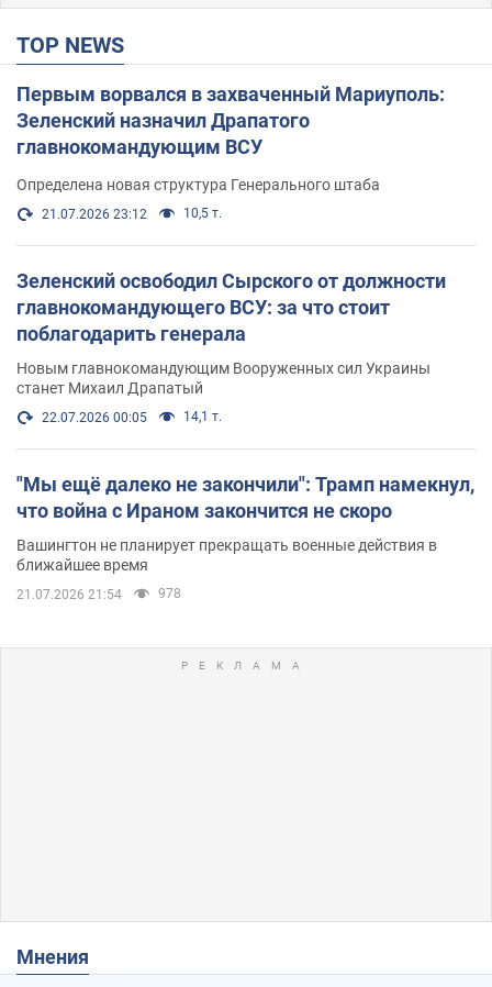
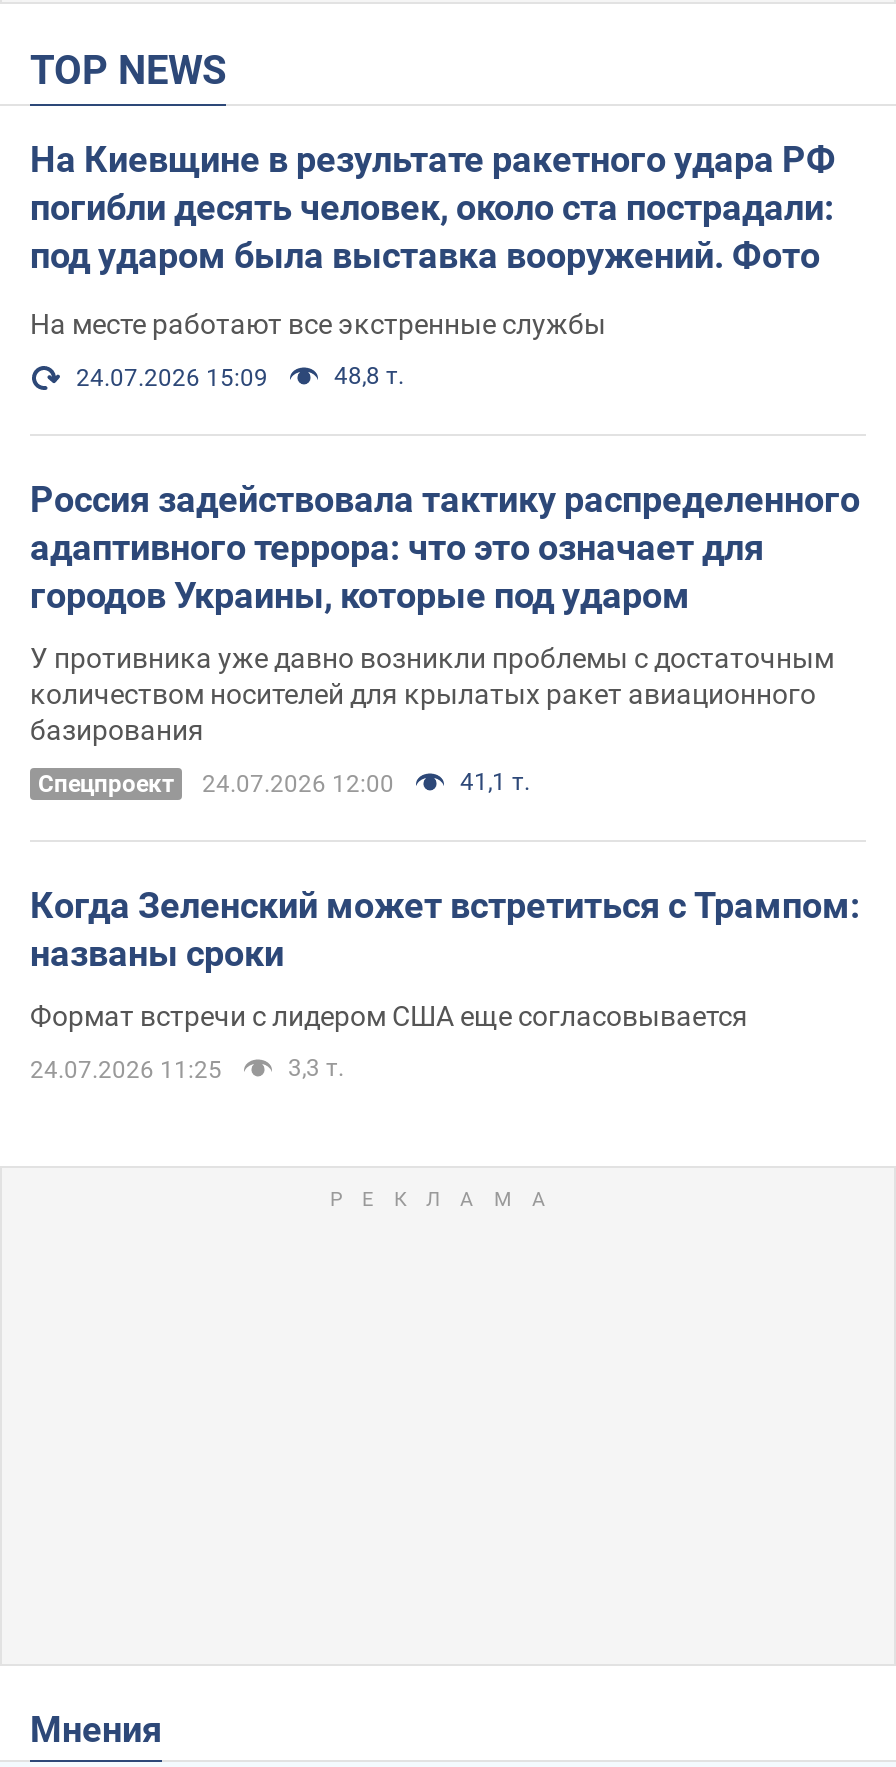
- Первым ворвался в захваченный Мариуполь:
- Зеленский назначил Драпатого
- главнокомандующим ВСУ
+ На Киевщине в результате ракетного удара РФ
+ погибли десять человек, около ста пострадали:
+ под ударом была выставка вооружений. Фото

- Определена новая структура Генерального штаба
+ На месте работают все экстренные службы

- 21.07.2026 23:12
- 10,5 т.
+ 24.07.2026 15:09
+ 48,8 т.

- Зеленский освободил Сырского от должности
- главнокомандующего ВСУ: за что стоит
- поблагодарить генерала
+ Россия задействовала тактику распределенного
+ адаптивного террора: что это означает для
+ городов Украины, которые под ударом

- Новым главнокомандующим Вооруженных сил Украины
- станет Михаил Драпатый
+ У противника уже давно возникли проблемы с достаточным
+ количеством носителей для крылатых ракет авиационного
+ базирования

- 22.07.2026 00:05
- 14,1 т.
+ Спецпроект
+ 24.07.2026 12:00
+ 41,1 т.

- "Мы ещё далеко не закончили": Трамп намекнул,
- что война с Ираном закончится не скоро
+ Когда Зеленский может встретиться с Трампом:
+ названы сроки

- Вашингтон не планирует прекращать военные действия в
- ближайшее время
+ Формат встречи с лидером США еще согласовывается

- 21.07.2026 21:54
- 978
+ 24.07.2026 11:25
+ 3,3 т.
